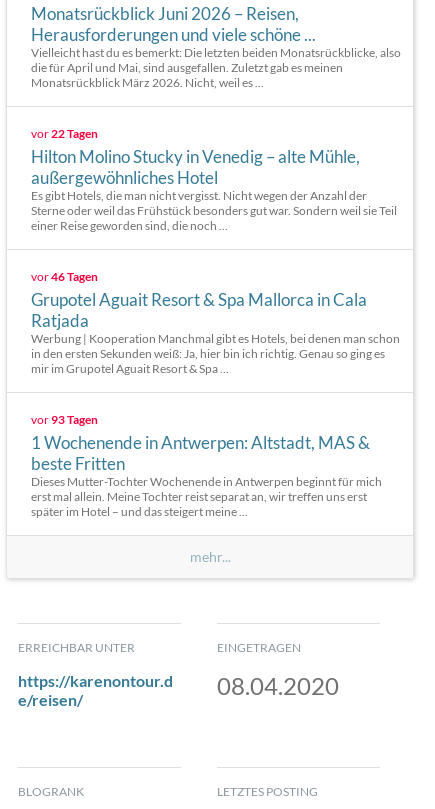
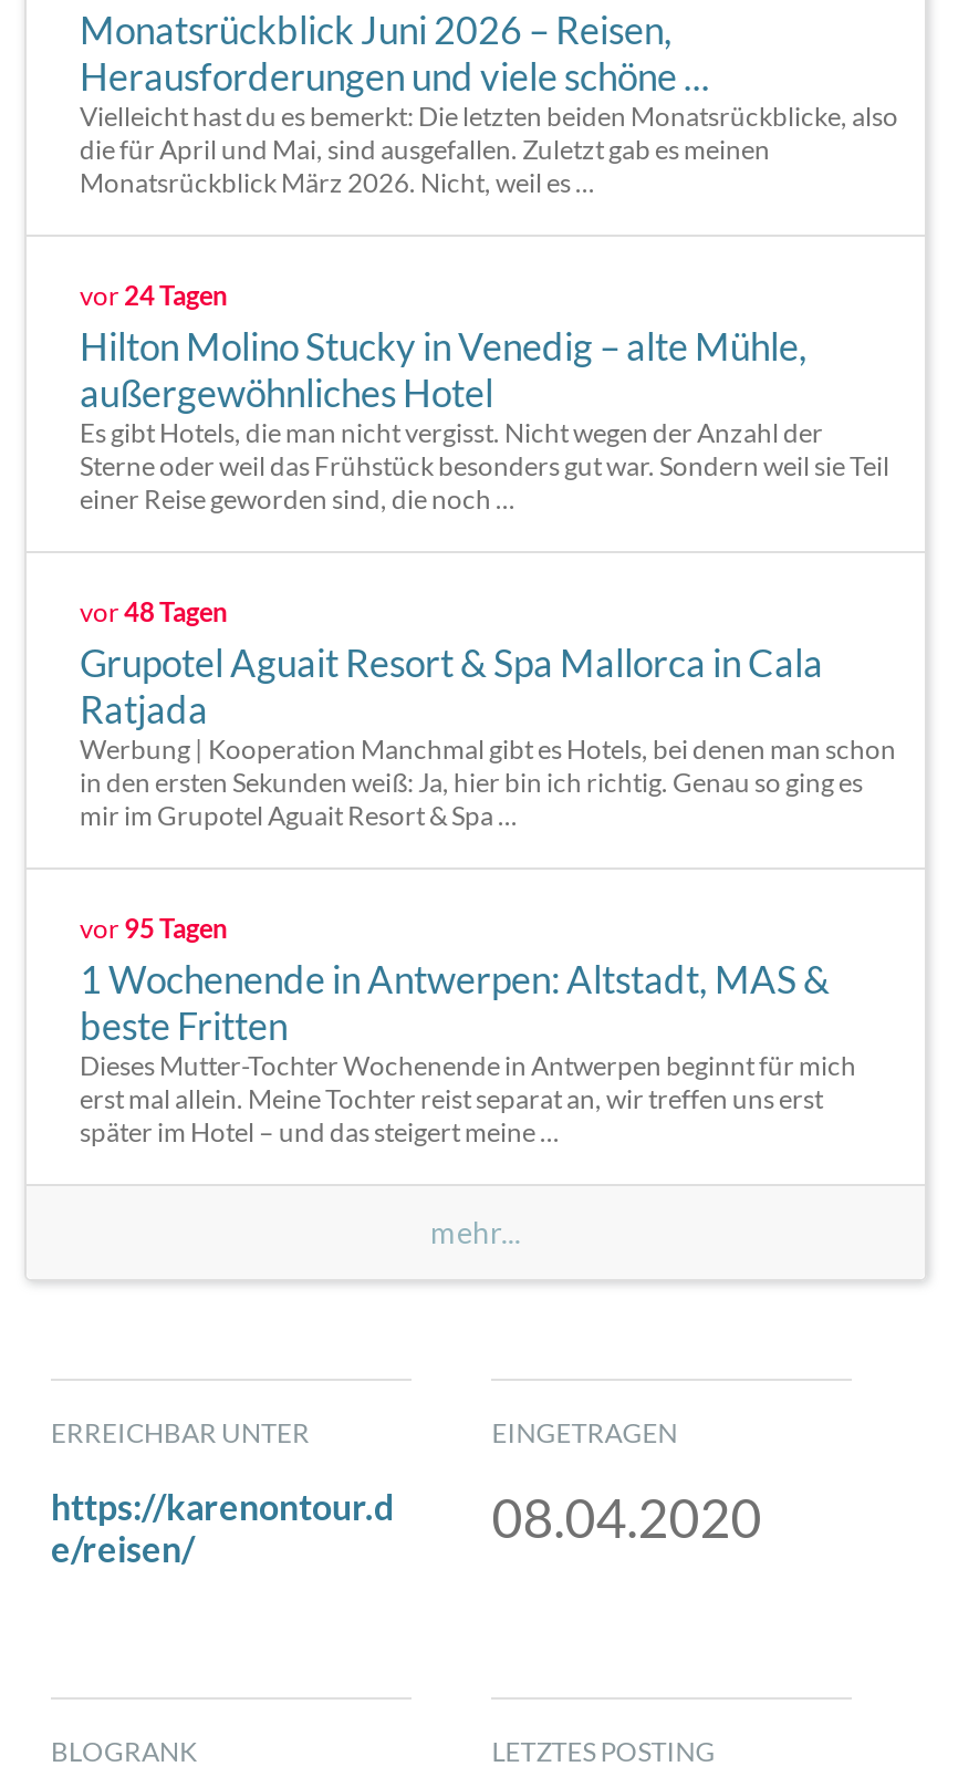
- vor 22 Tagen
+ vor 24 Tagen

- vor46 Tagen
+ vor48 Tagen

- vor 93 Tagen
+ vor 95 Tagen
